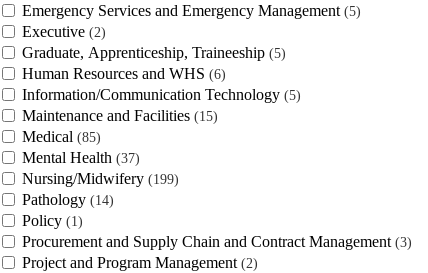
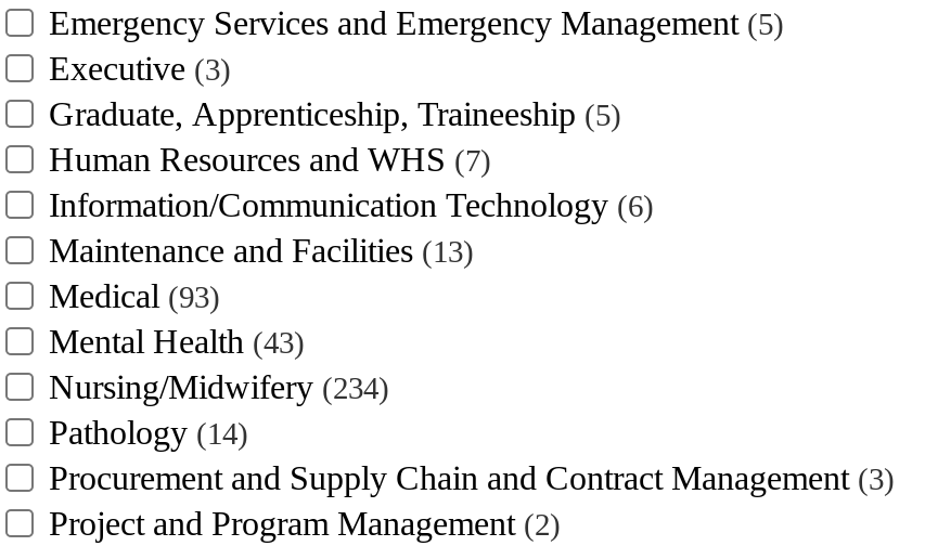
- Executive 2
+ Executive 3

- Human Resources and WHS 6
+ Human Resources and WHS 7

- Information/Communication Technology 5
+ Information/Communication Technology 6

- Maintenance and Facilities 15
+ Maintenance and Facilities 13

- Medical 85
+ Medical 93

- Mental Health 37
+ Mental Health 43

- Nursing/Midwifery 199
+ Nursing/Midwifery 234

- Policy 1
